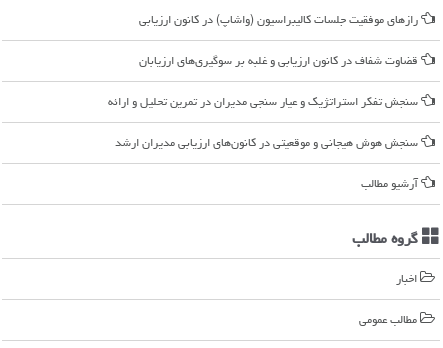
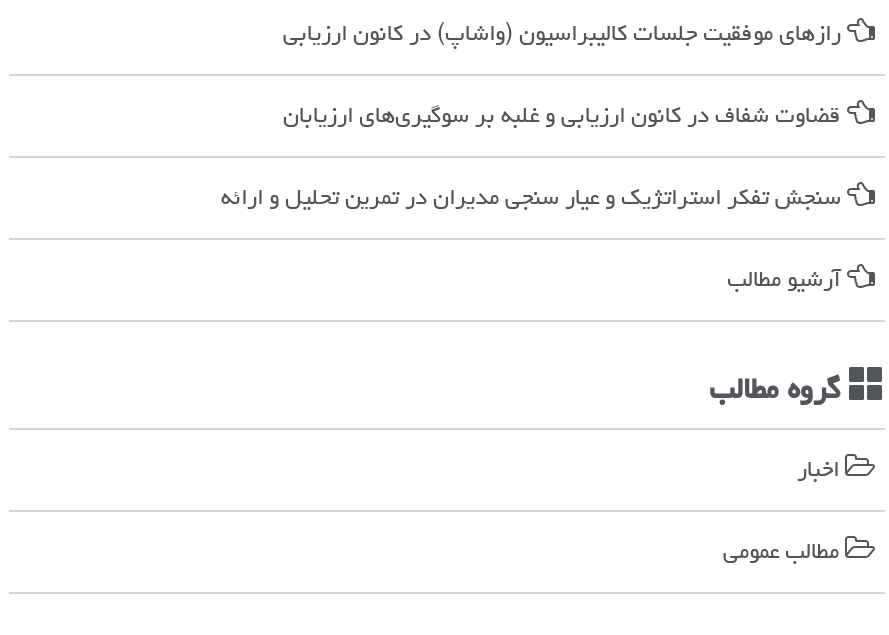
- سنجش هوش هیجانی و موقعیتی در کانون‌های ارزیابی مدیران ارشد
